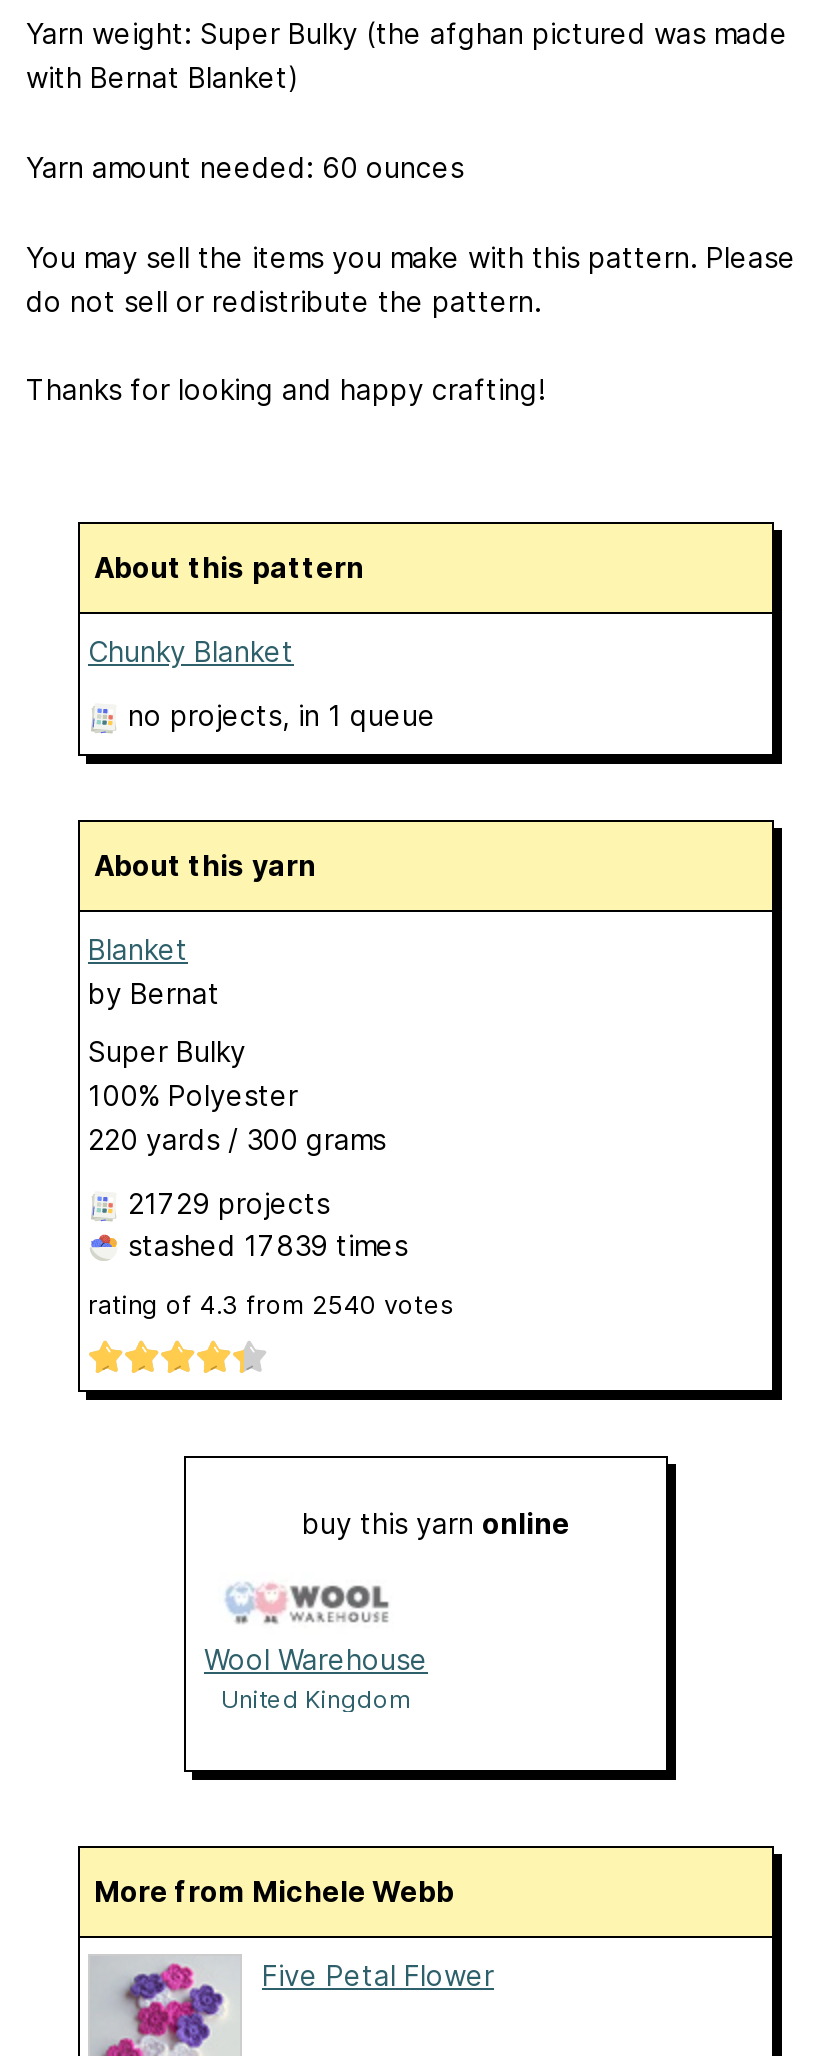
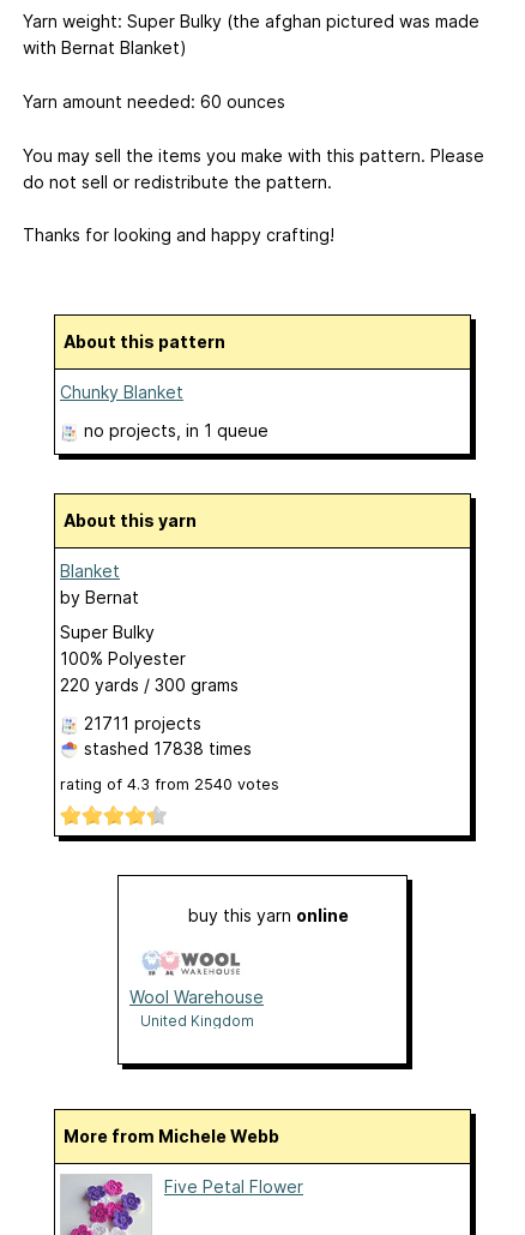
- 21729 projects
+ 21711 projects

- stashed 17839 times
+ stashed 17838 times
